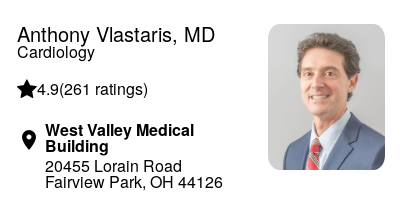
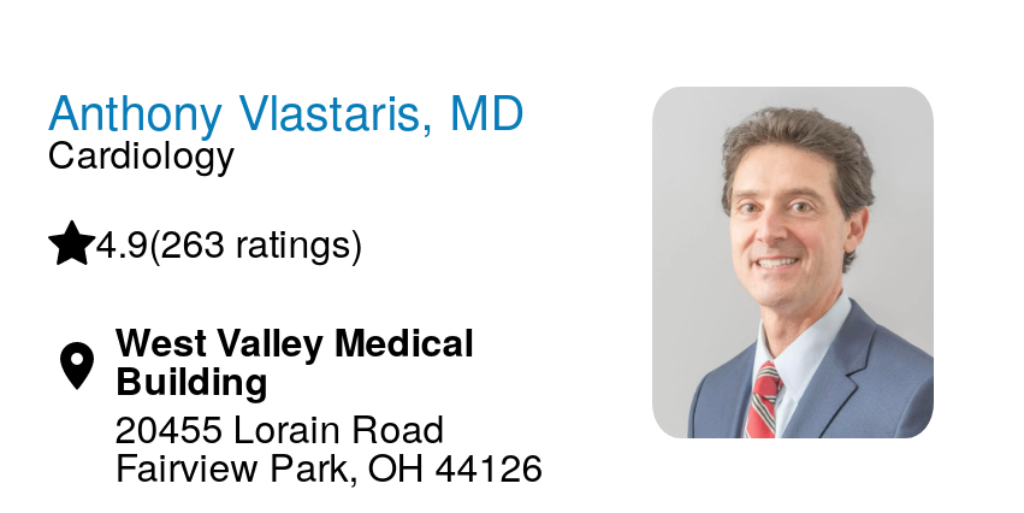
- 4.9(261 ratings)
+ 4.9(263 ratings)
